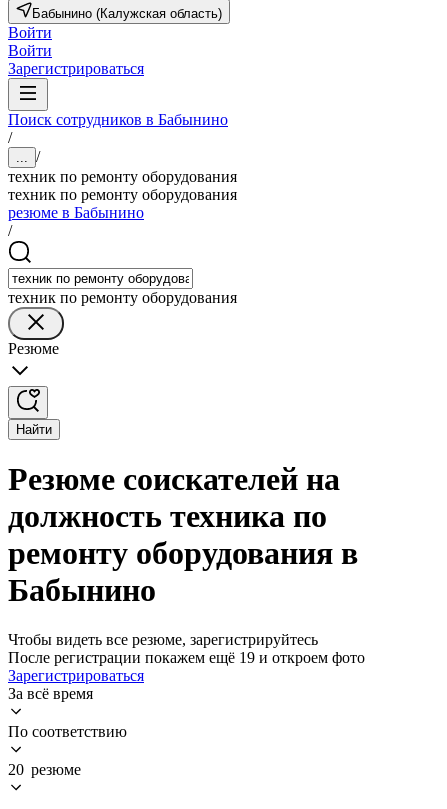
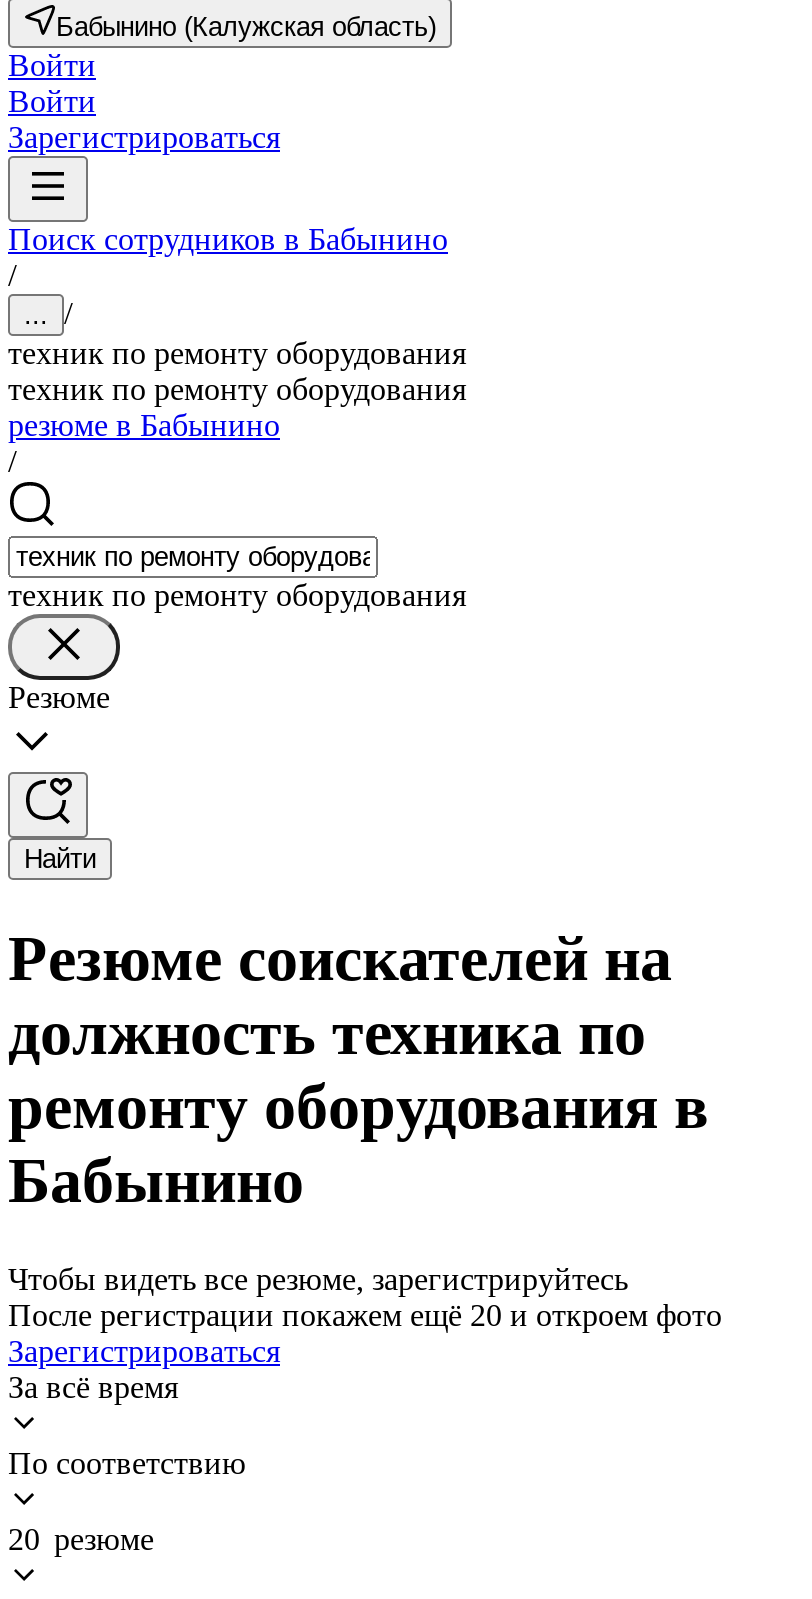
- После регистрации покажем ещё 19 и откроем фото
+ После регистрации покажем ещё 20 и откроем фото
